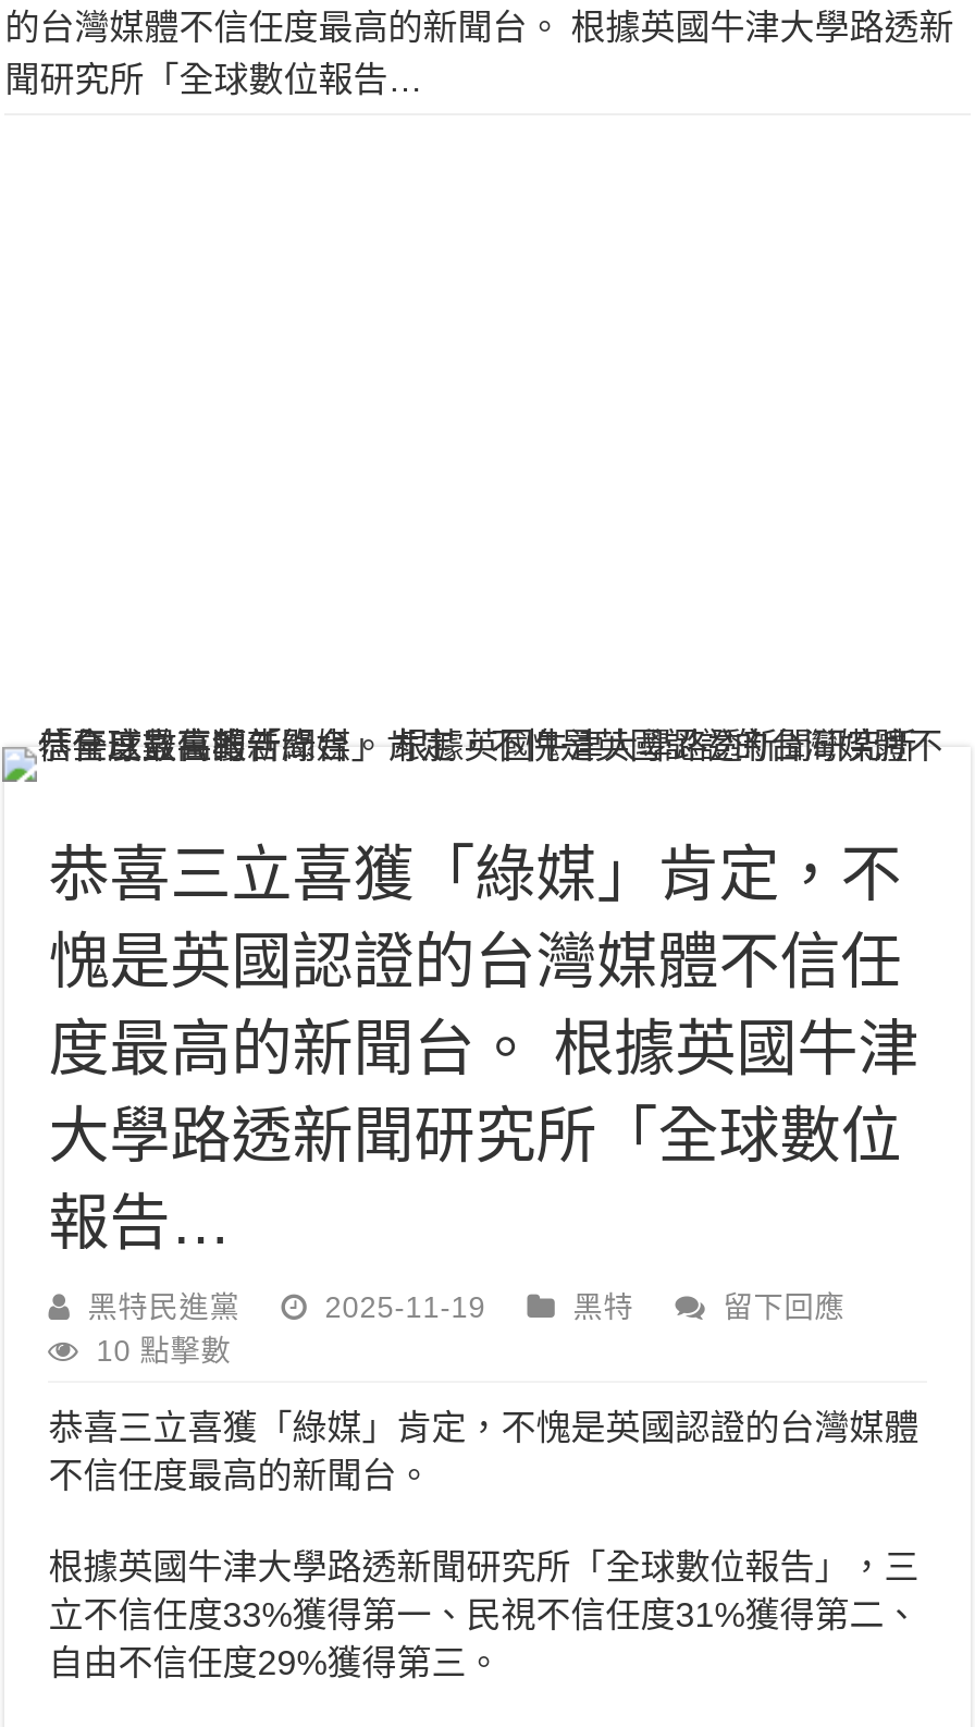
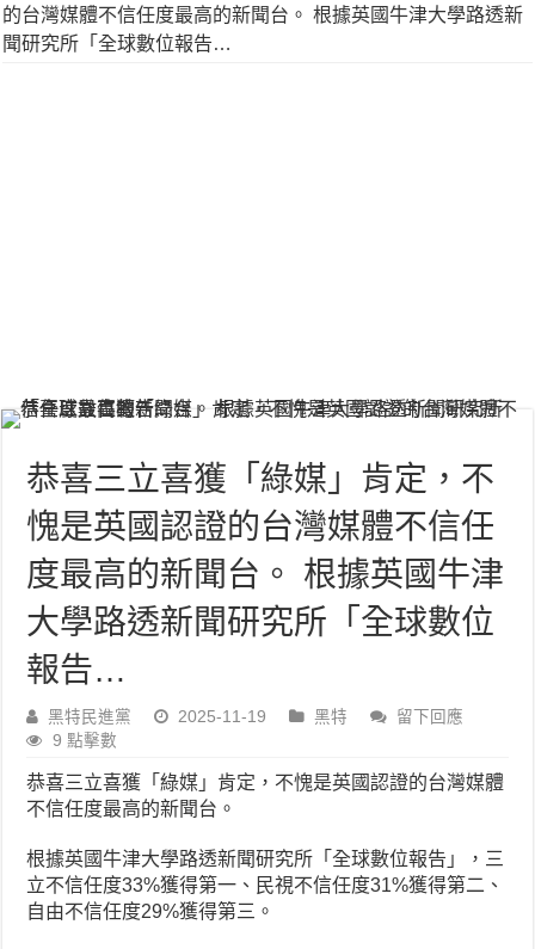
- 10 點擊數
+ 9 點擊數
